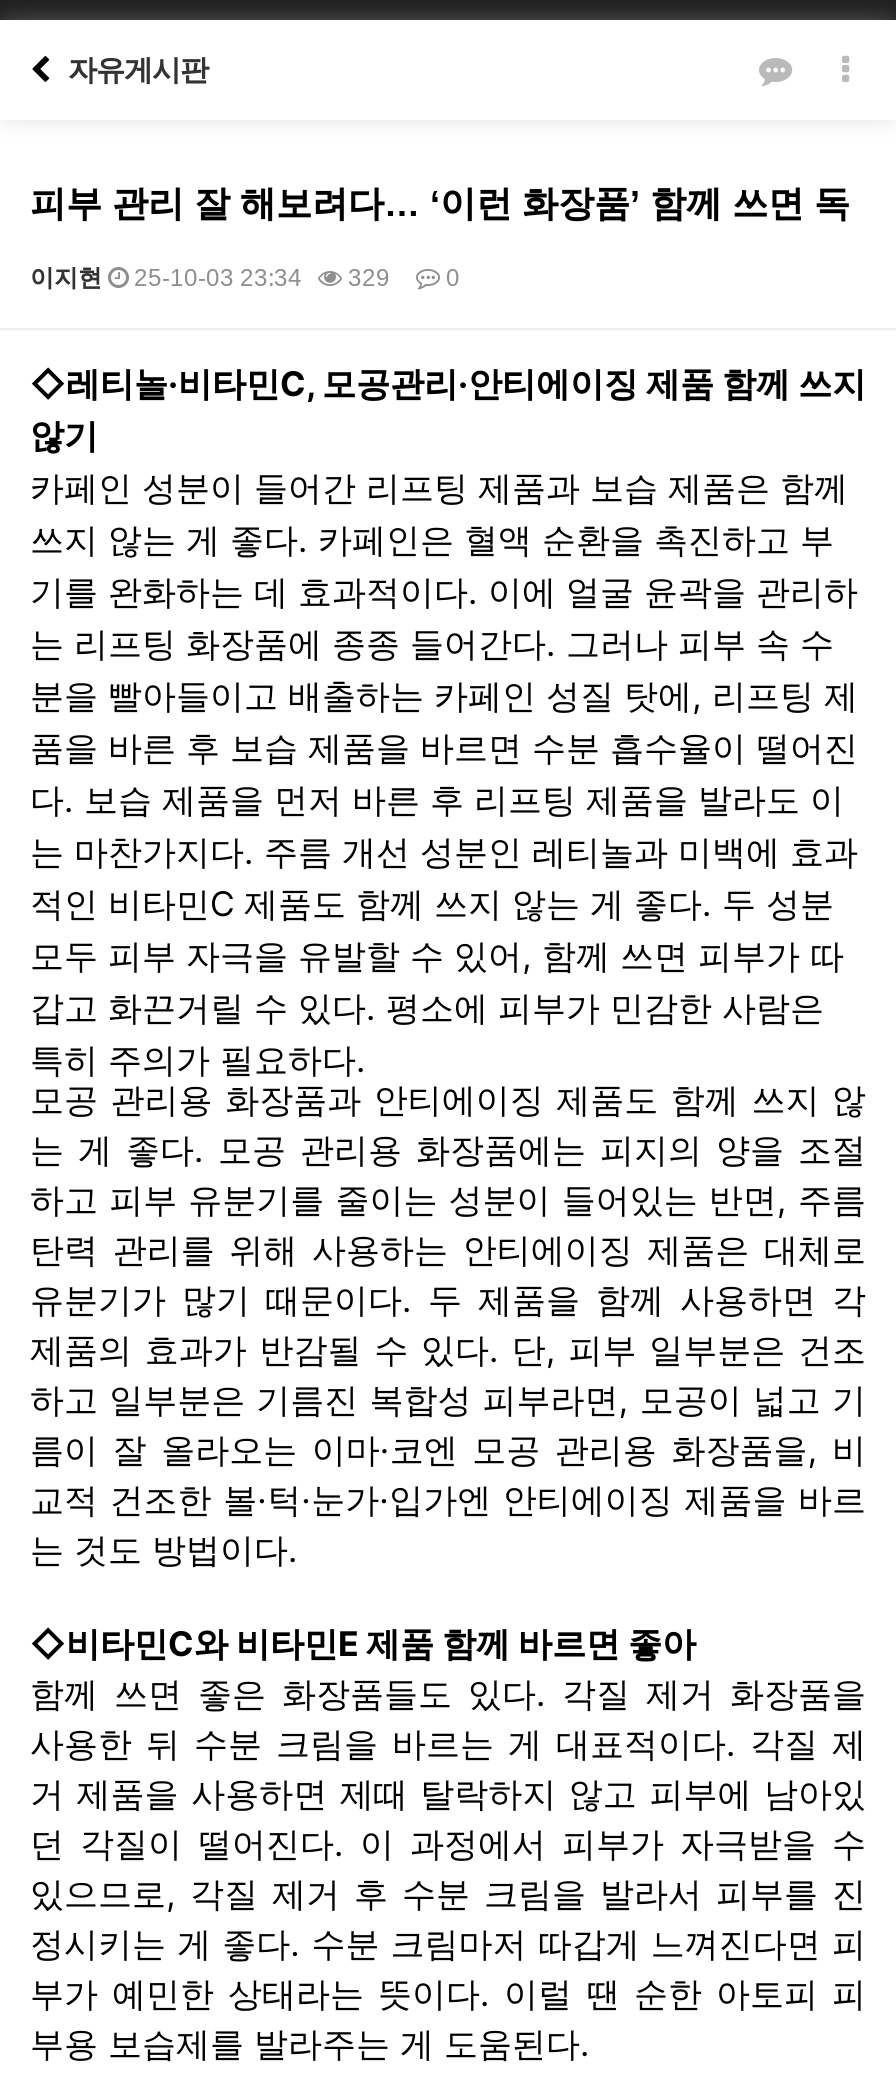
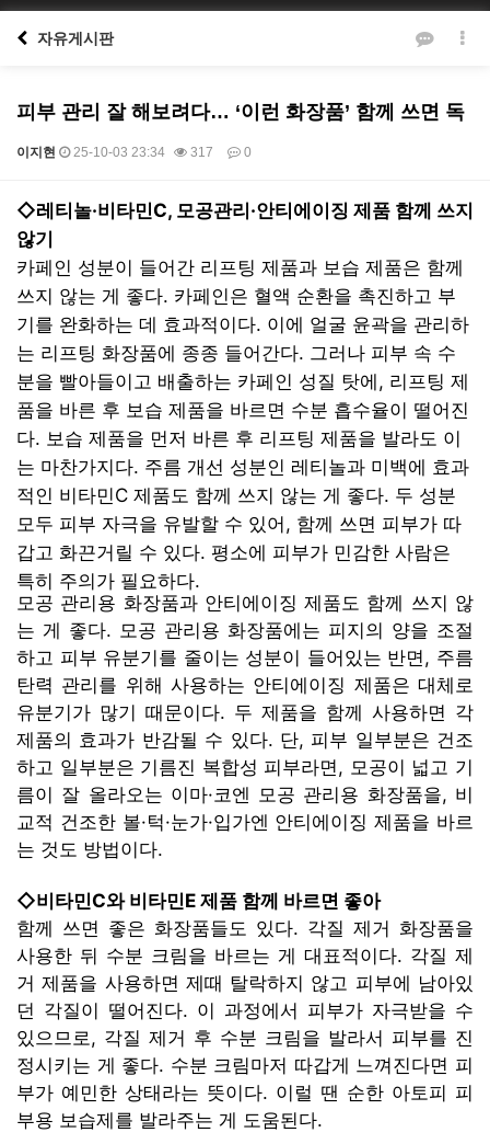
- 이지현 25-10-03 23:34 329 0
+ 이지현 25-10-03 23:34 317 0
